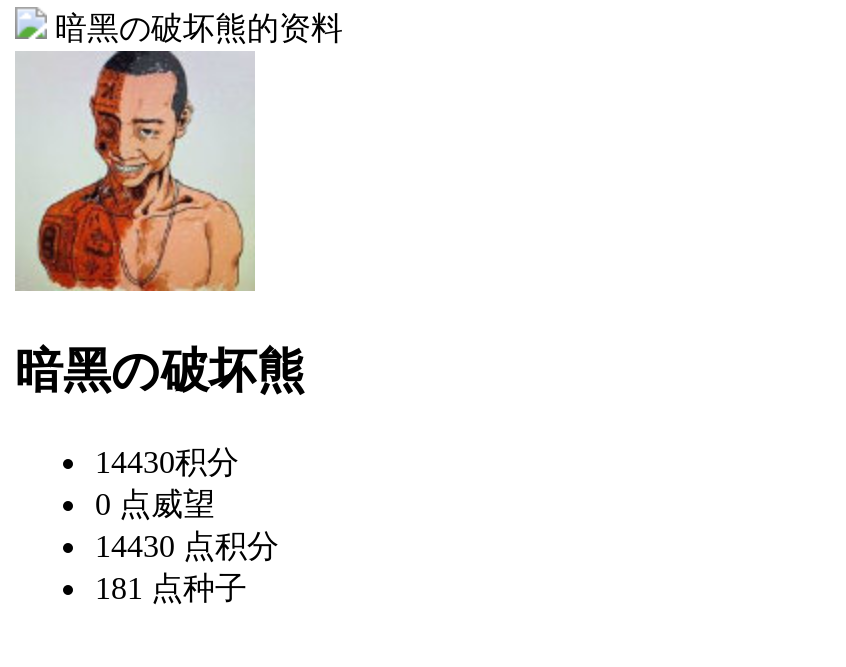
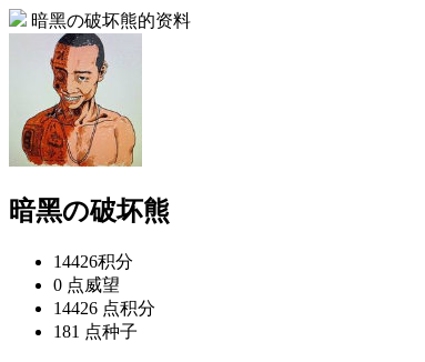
- 14430积分
+ 14426积分

- 14430 点积分
+ 14426 点积分
